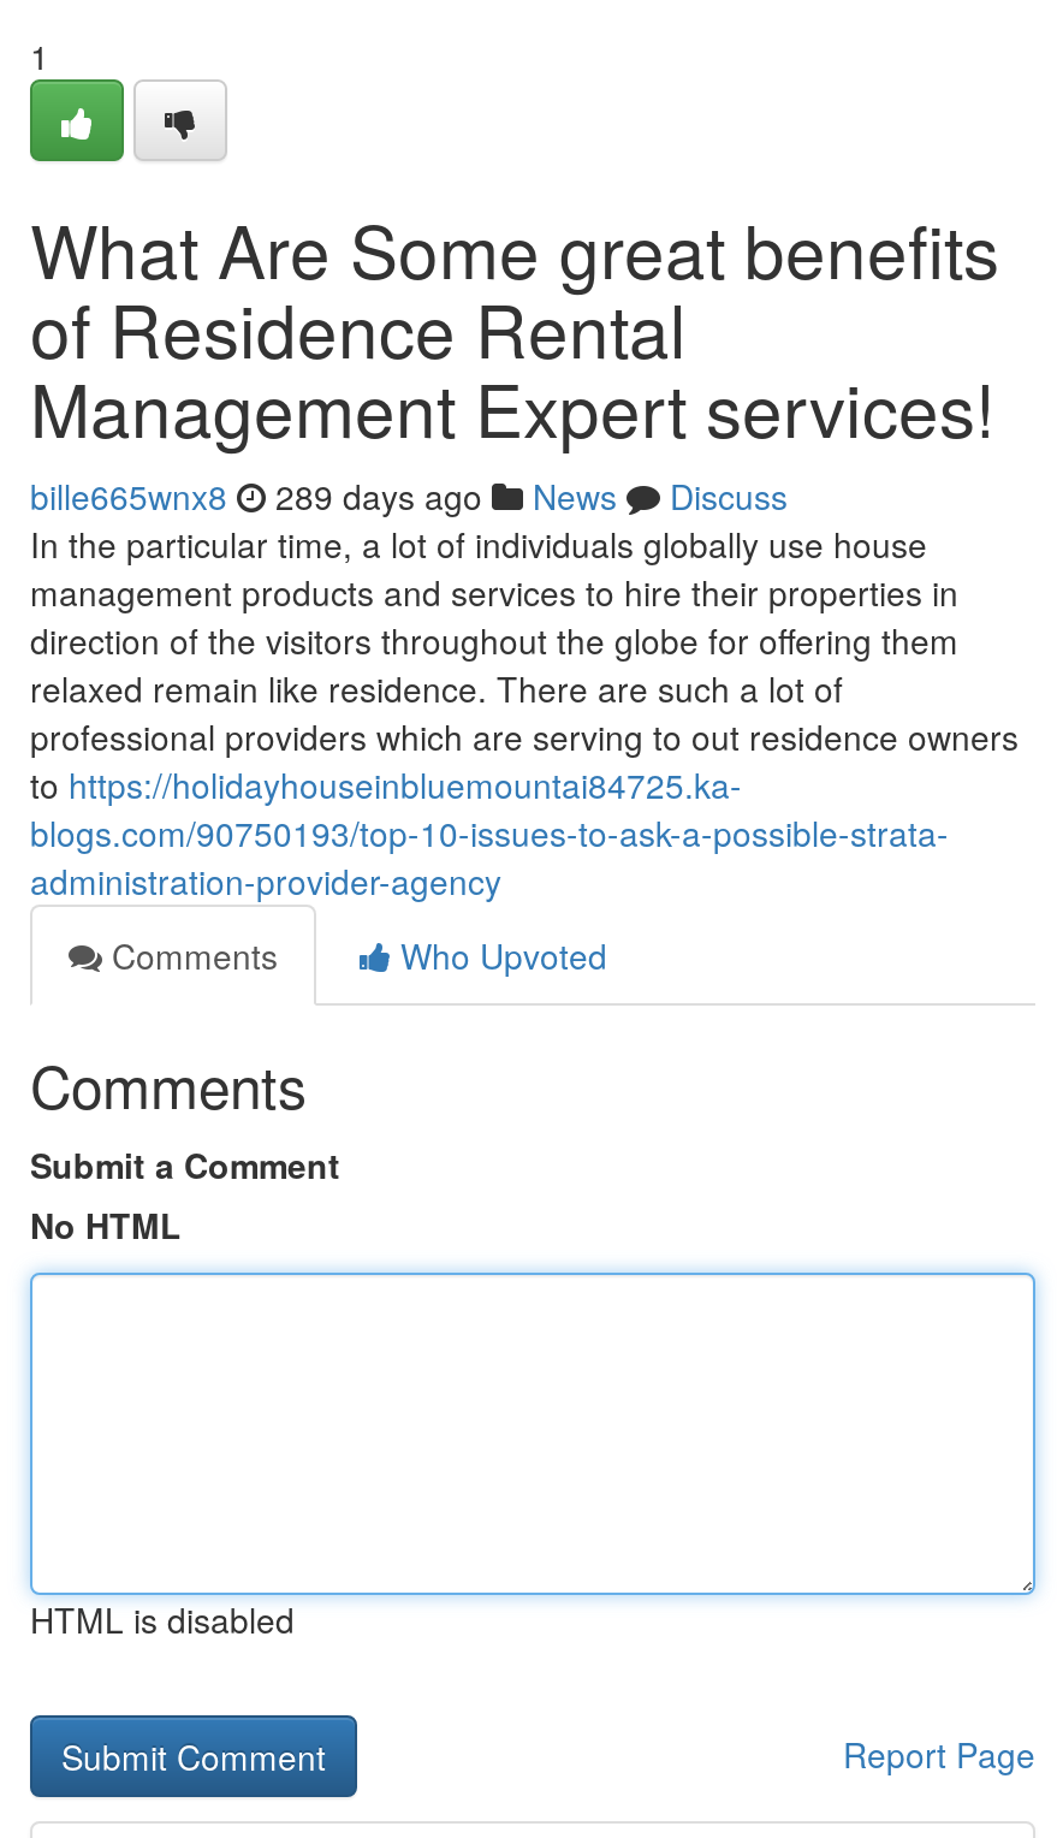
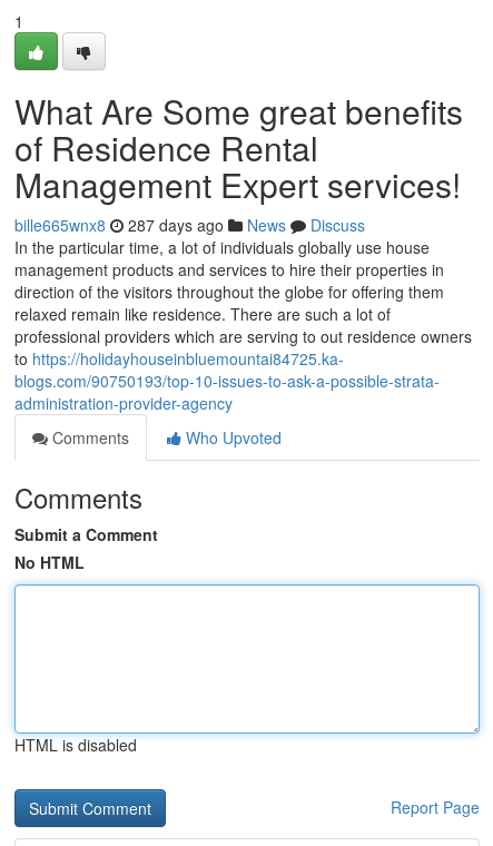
- bille665wnx8 289 days ago News Discuss
+ bille665wnx8 287 days ago News Discuss
